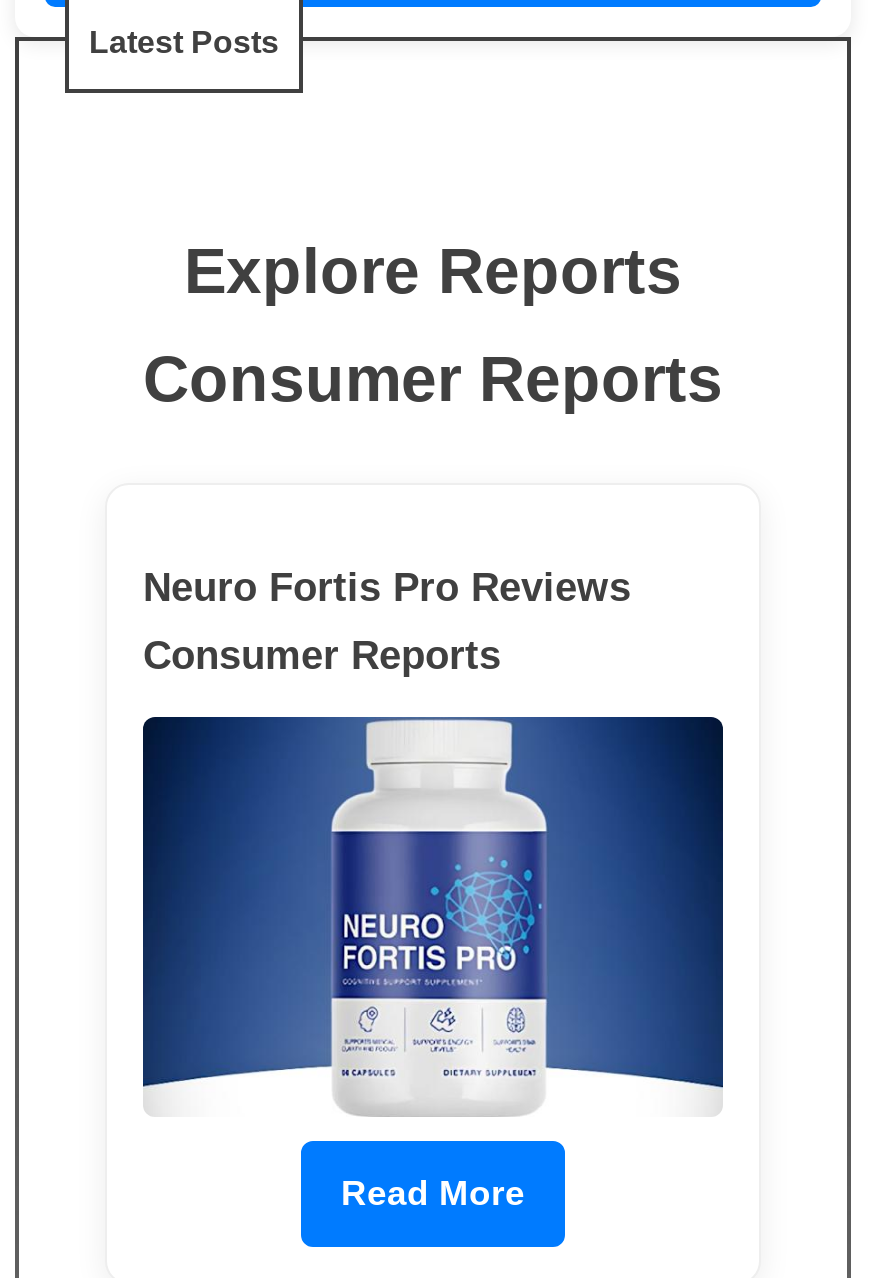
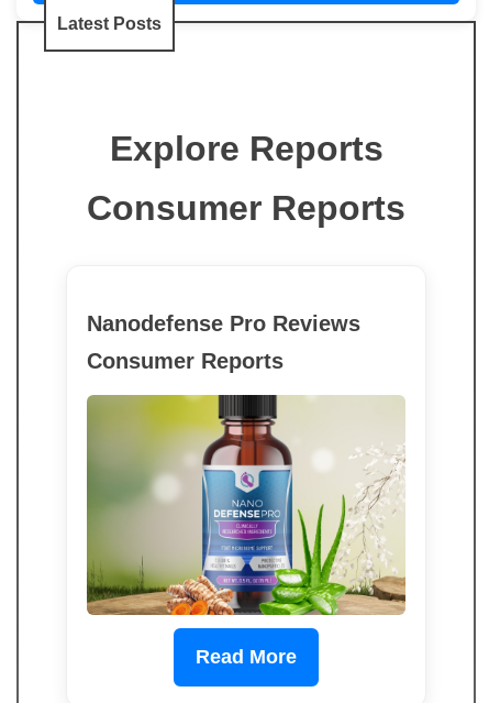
- Neuro Fortis Pro Reviews
+ Nanodefense Pro Reviews

- [image]
+ [image]
